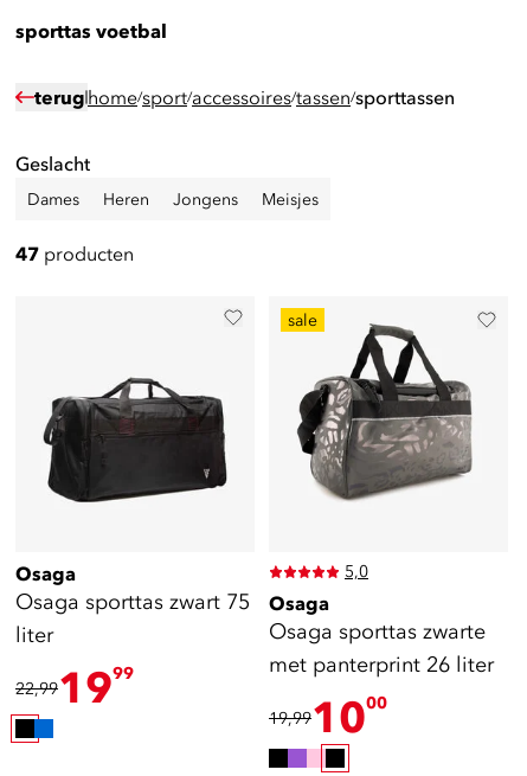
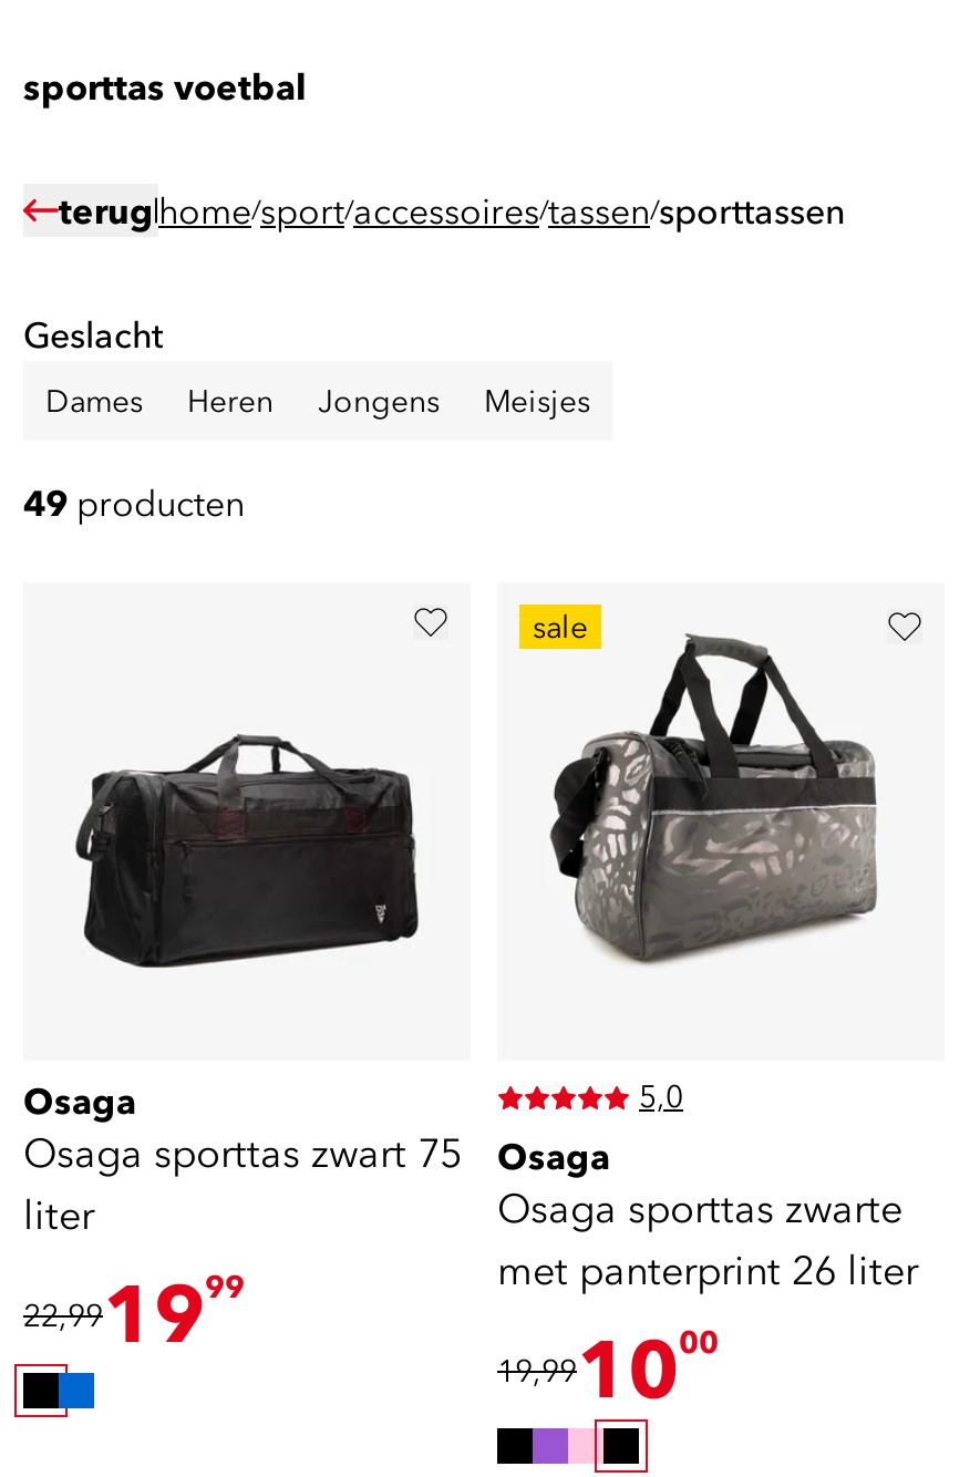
- 47 producten
+ 49 producten
